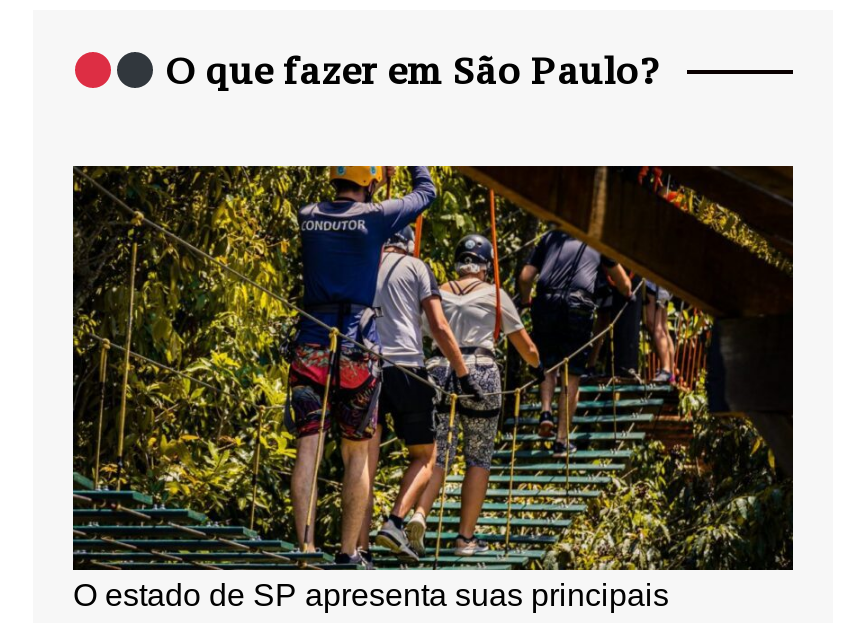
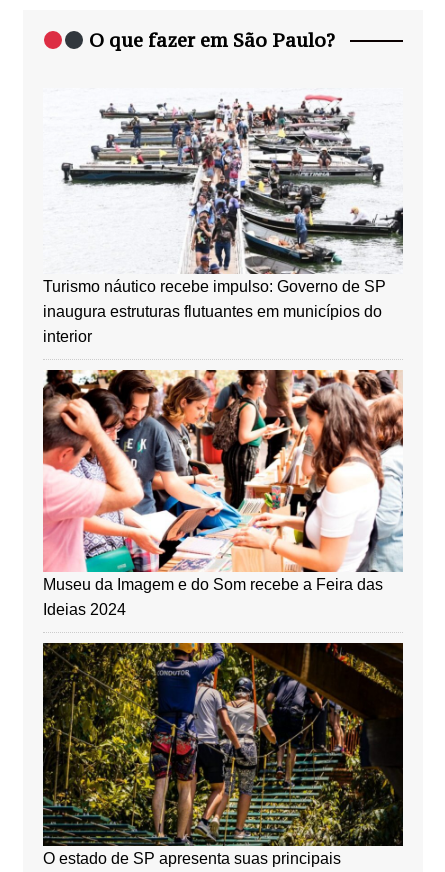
+ [image]
+ Museu da Imagem e do Som recebe a Feira das
+ Ideias 2024

+ [image]
+ Turismo náutico recebe impulso: Governo de SP
+ inaugura estruturas flutuantes em municípios do
+ interior
